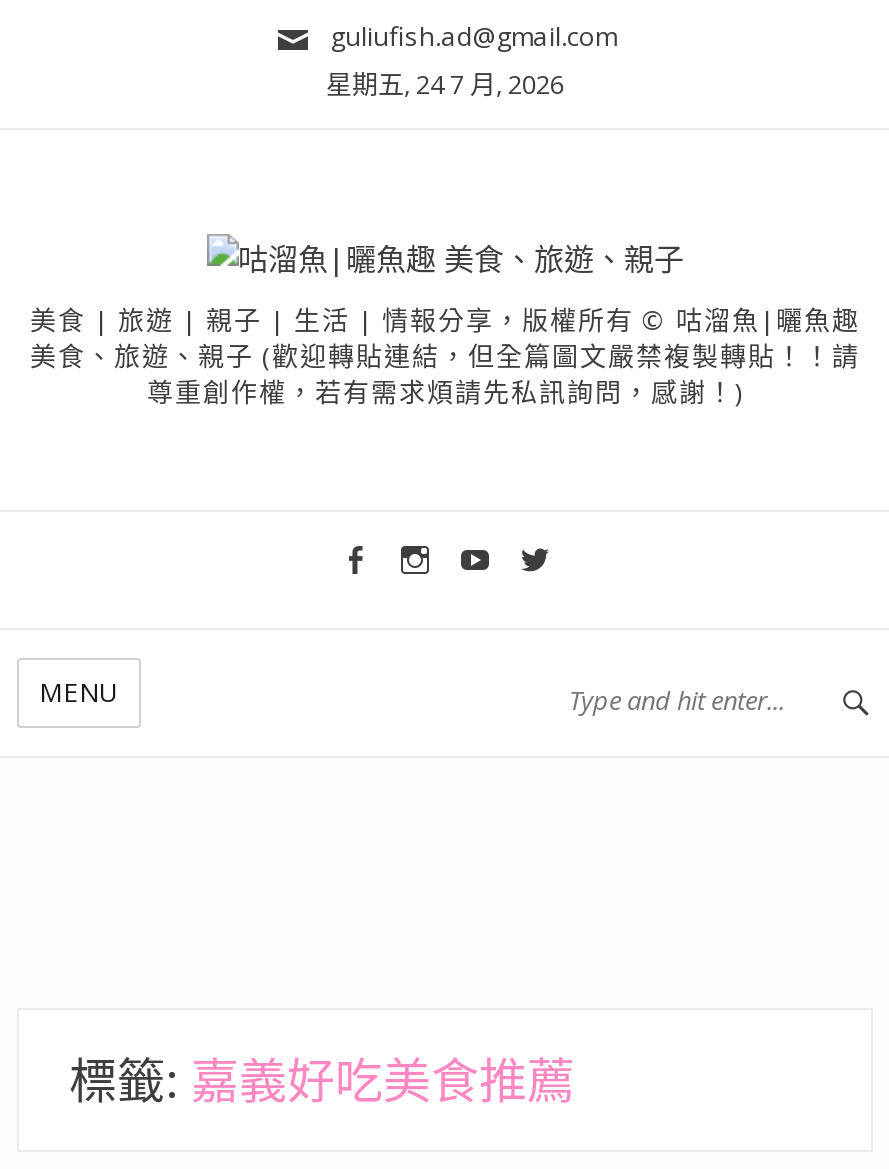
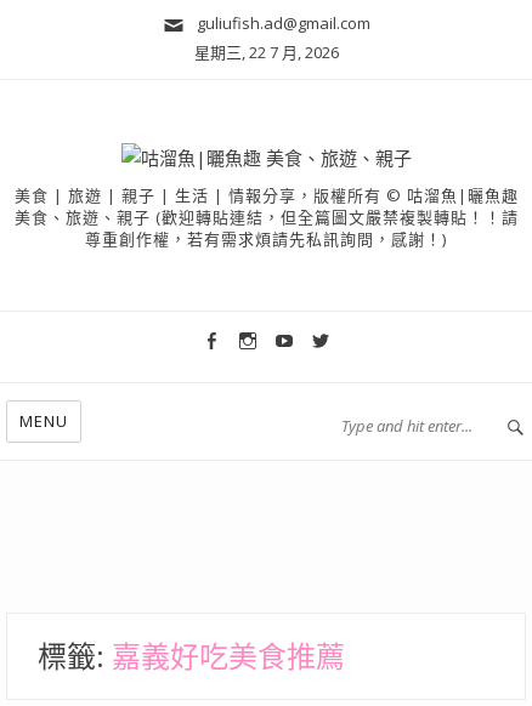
- 星期五, 24 7 月, 2026
+ 星期三, 22 7 月, 2026
